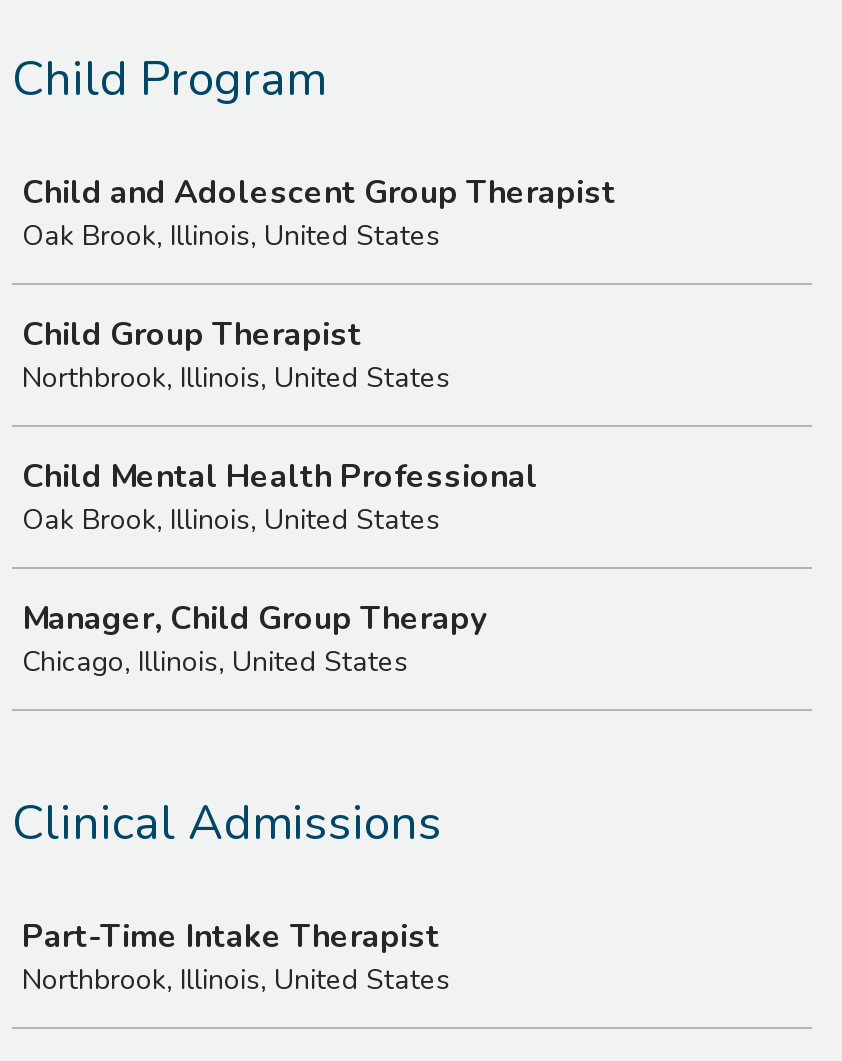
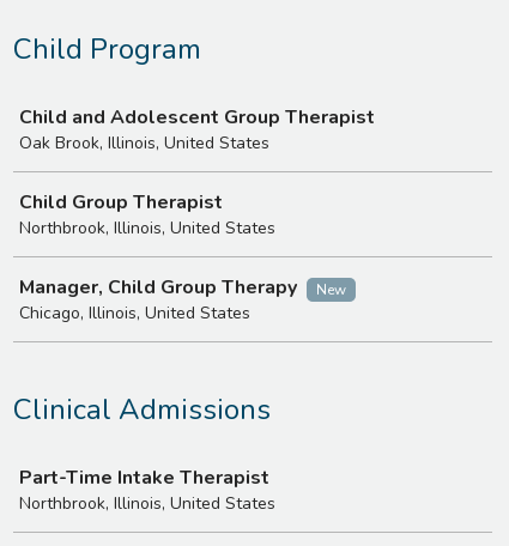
- Child Mental Health Professional
- Oak Brook, Illinois, United States

+ New
